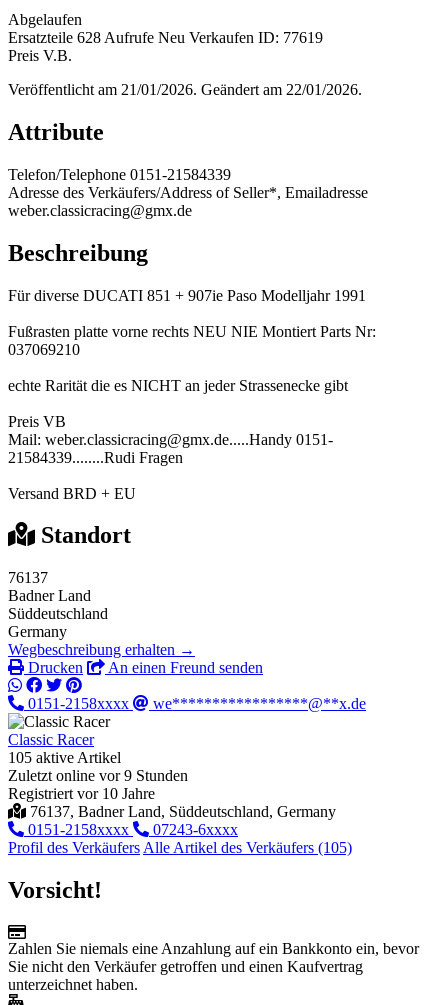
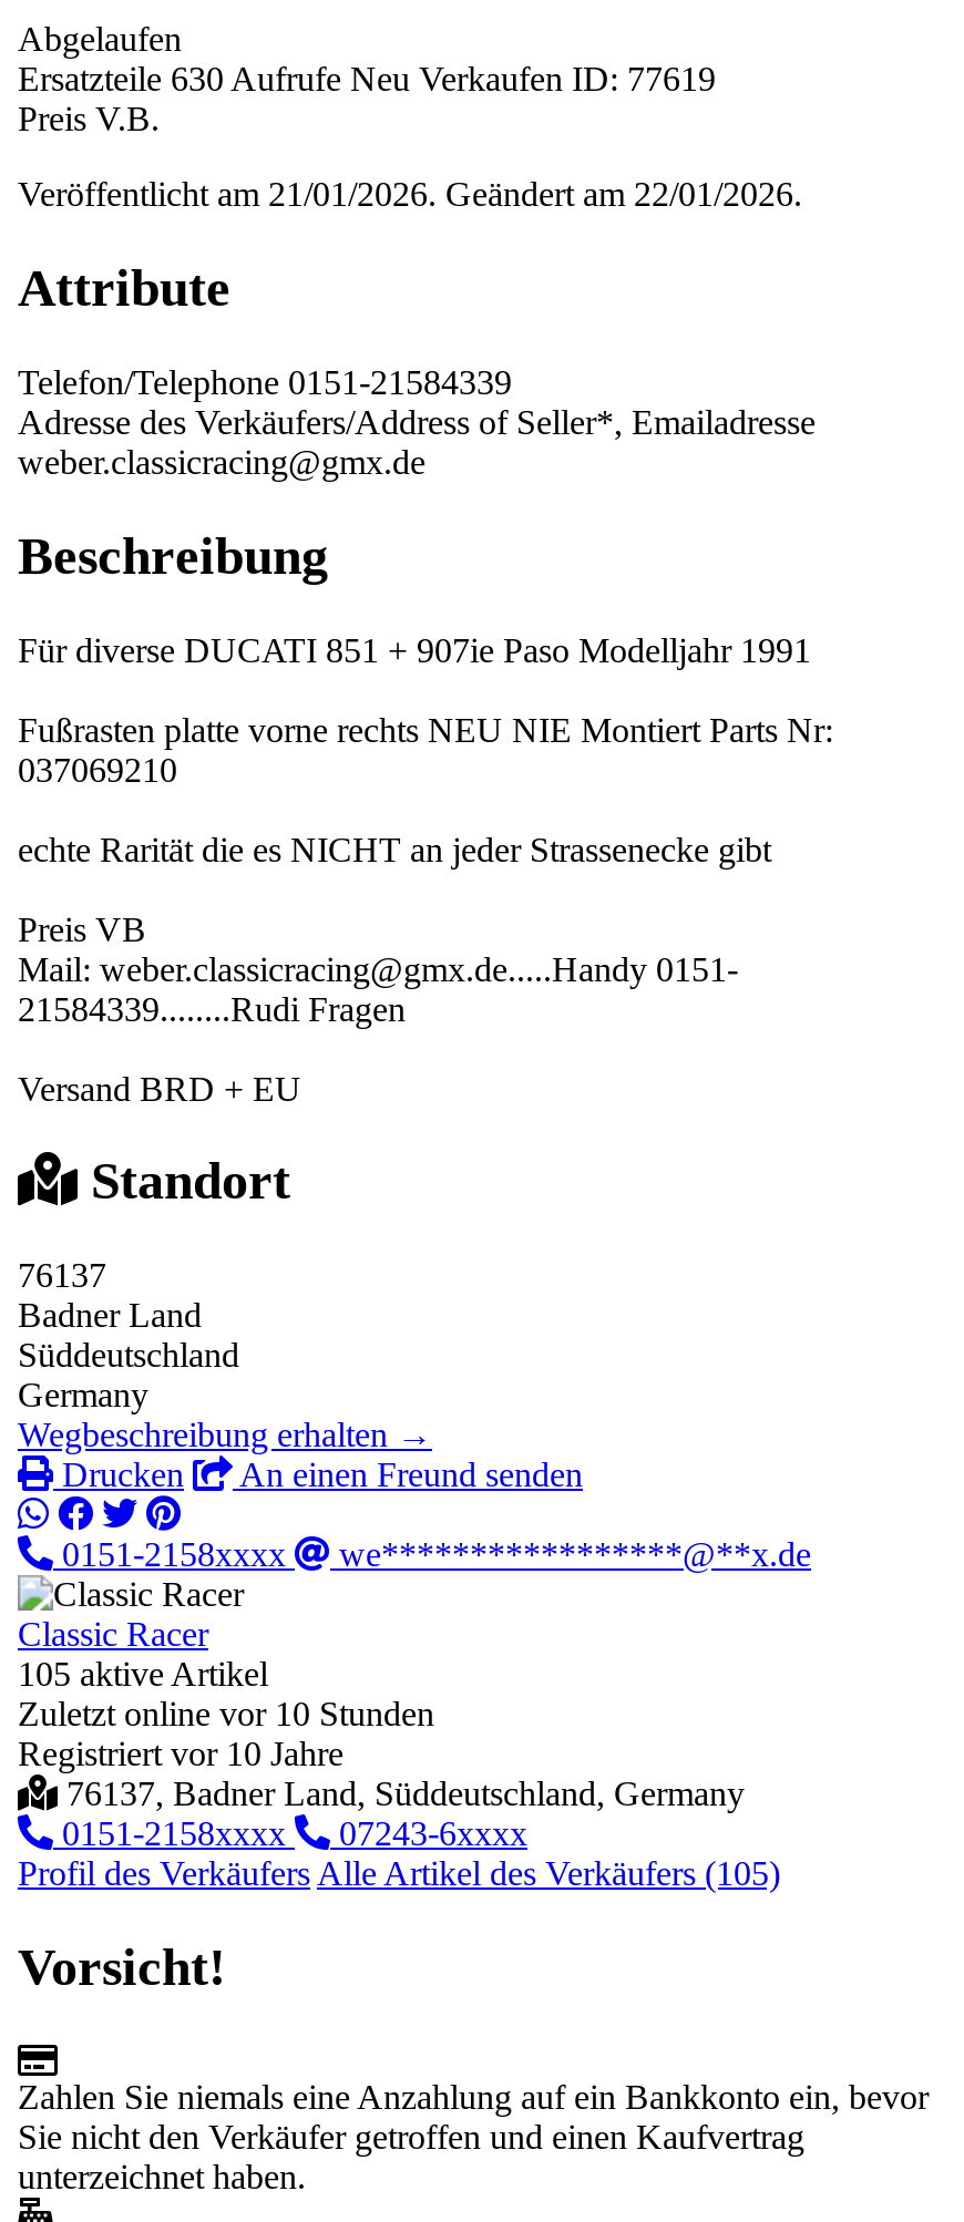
- Ersatzteile 628 Aufrufe Neu Verkaufen ID: 77619
+ Ersatzteile 630 Aufrufe Neu Verkaufen ID: 77619

- Zuletzt online vor 9 Stunden
+ Zuletzt online vor 10 Stunden
